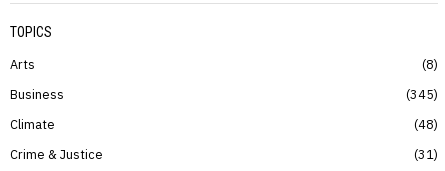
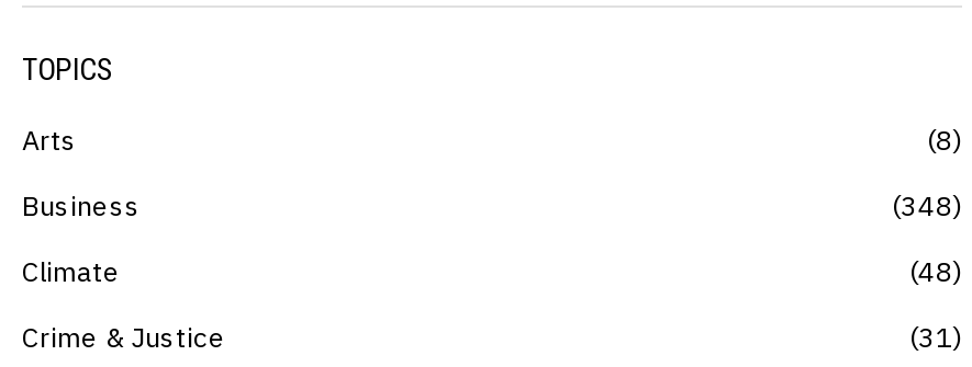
- 345
+ 348
